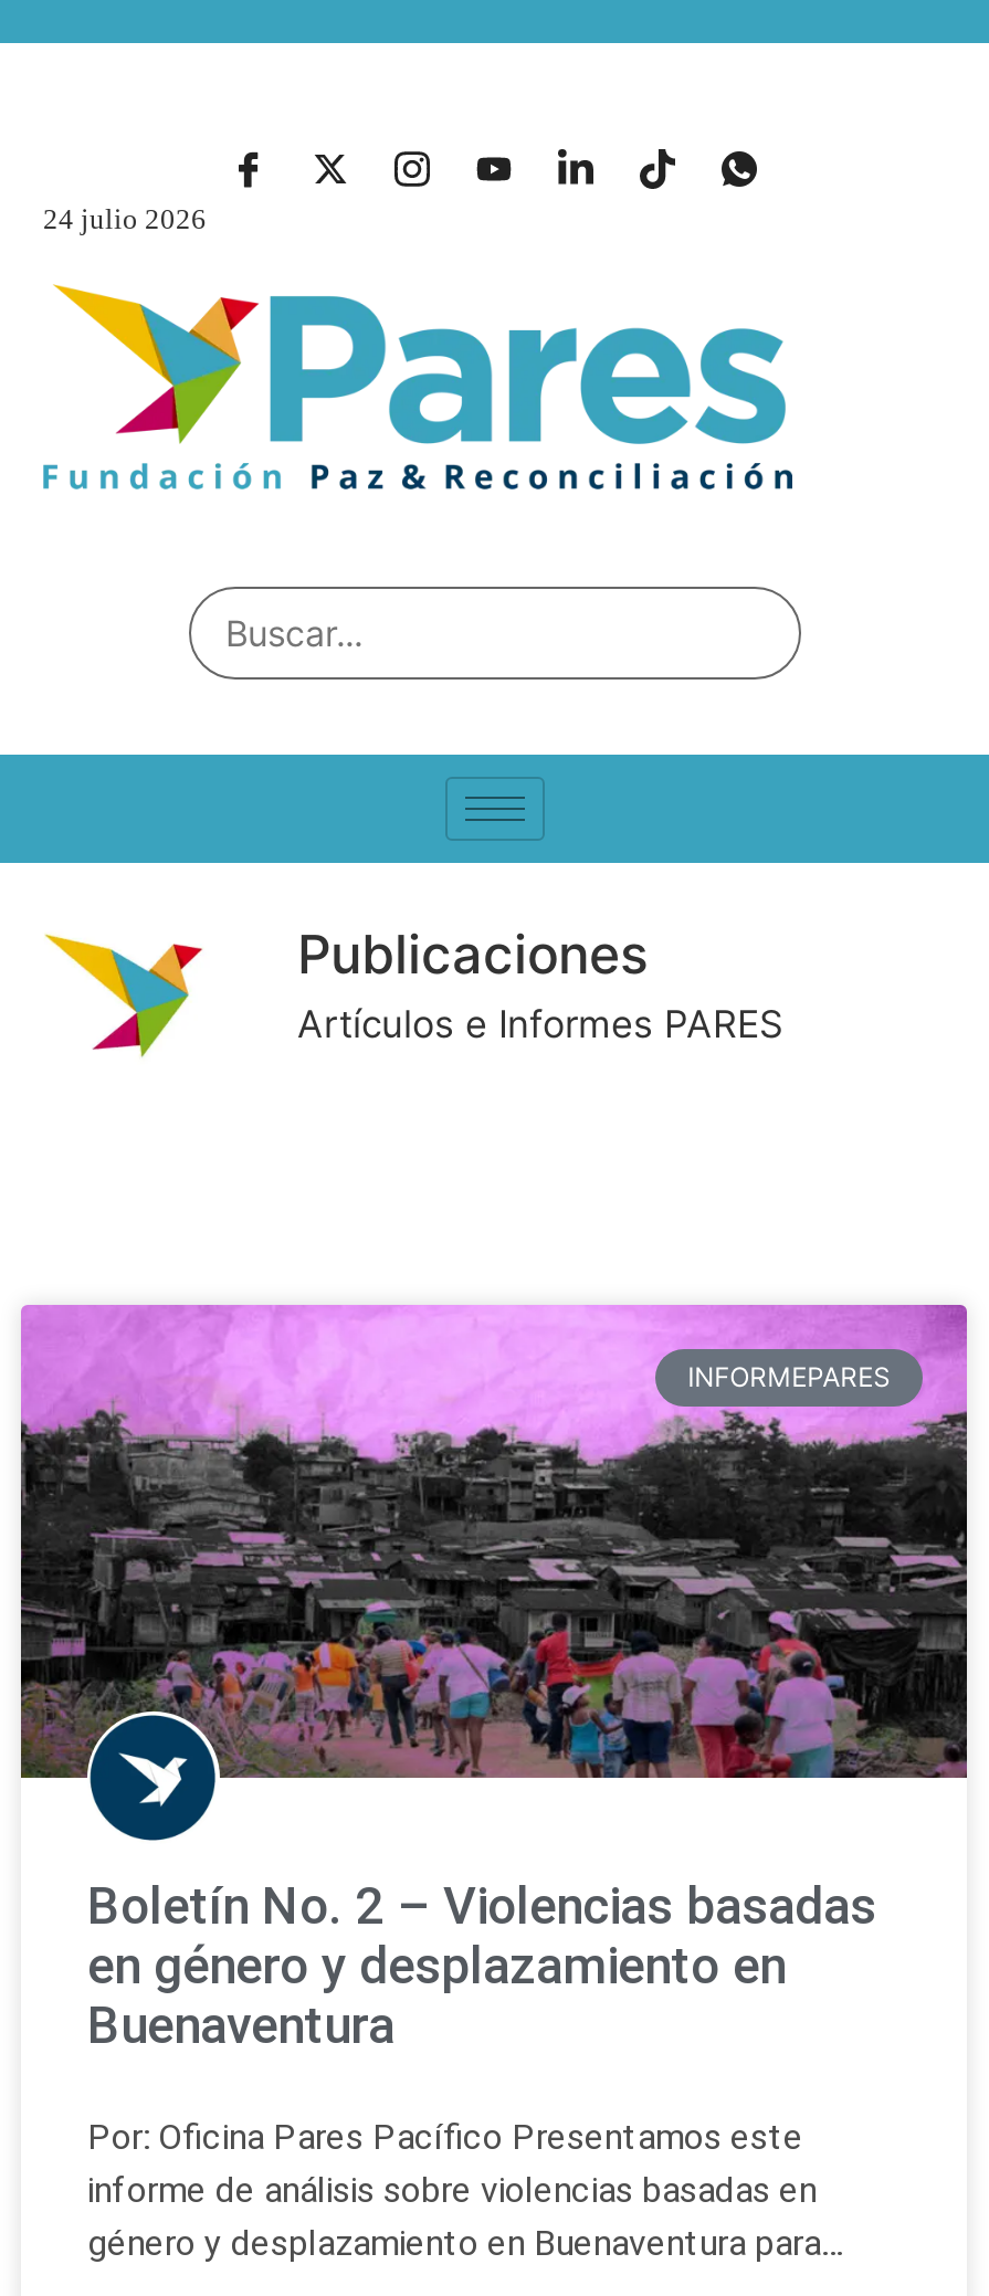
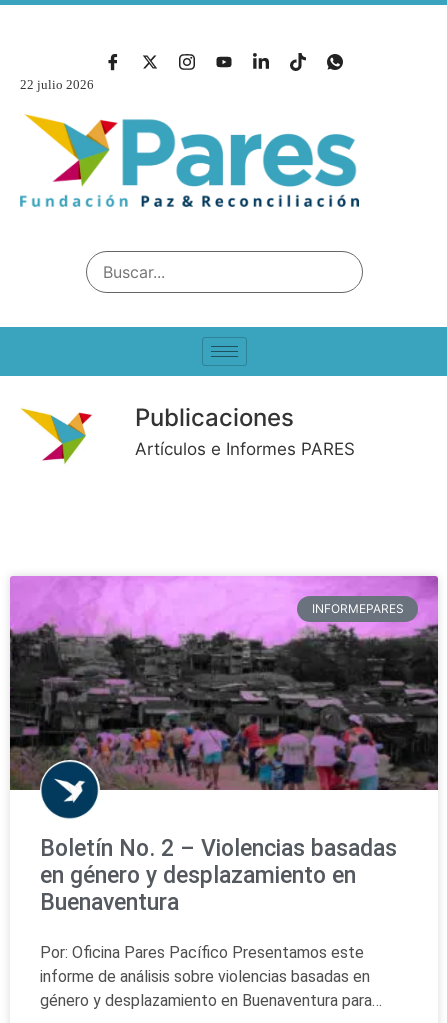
- 24 julio 2026
+ 22 julio 2026
